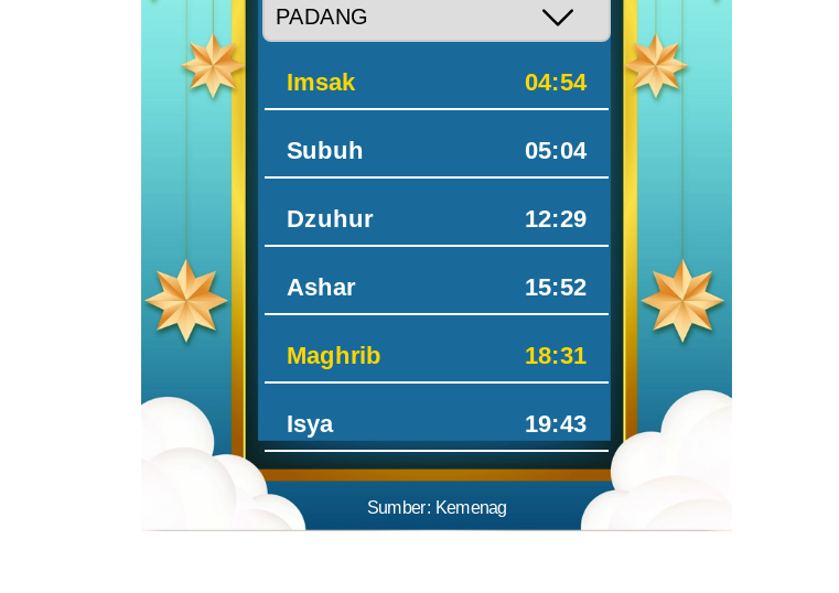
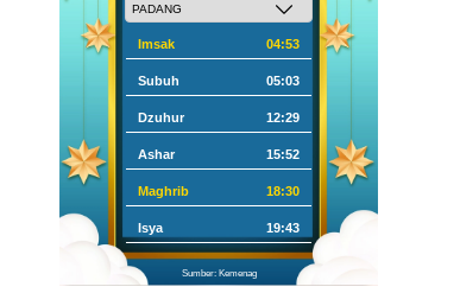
- 04:54
+ 04:53

- 05:04
+ 05:03

- 18:31
+ 18:30
